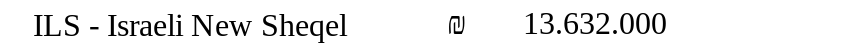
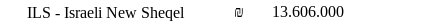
- 13.632.000
+ 13.606.000
